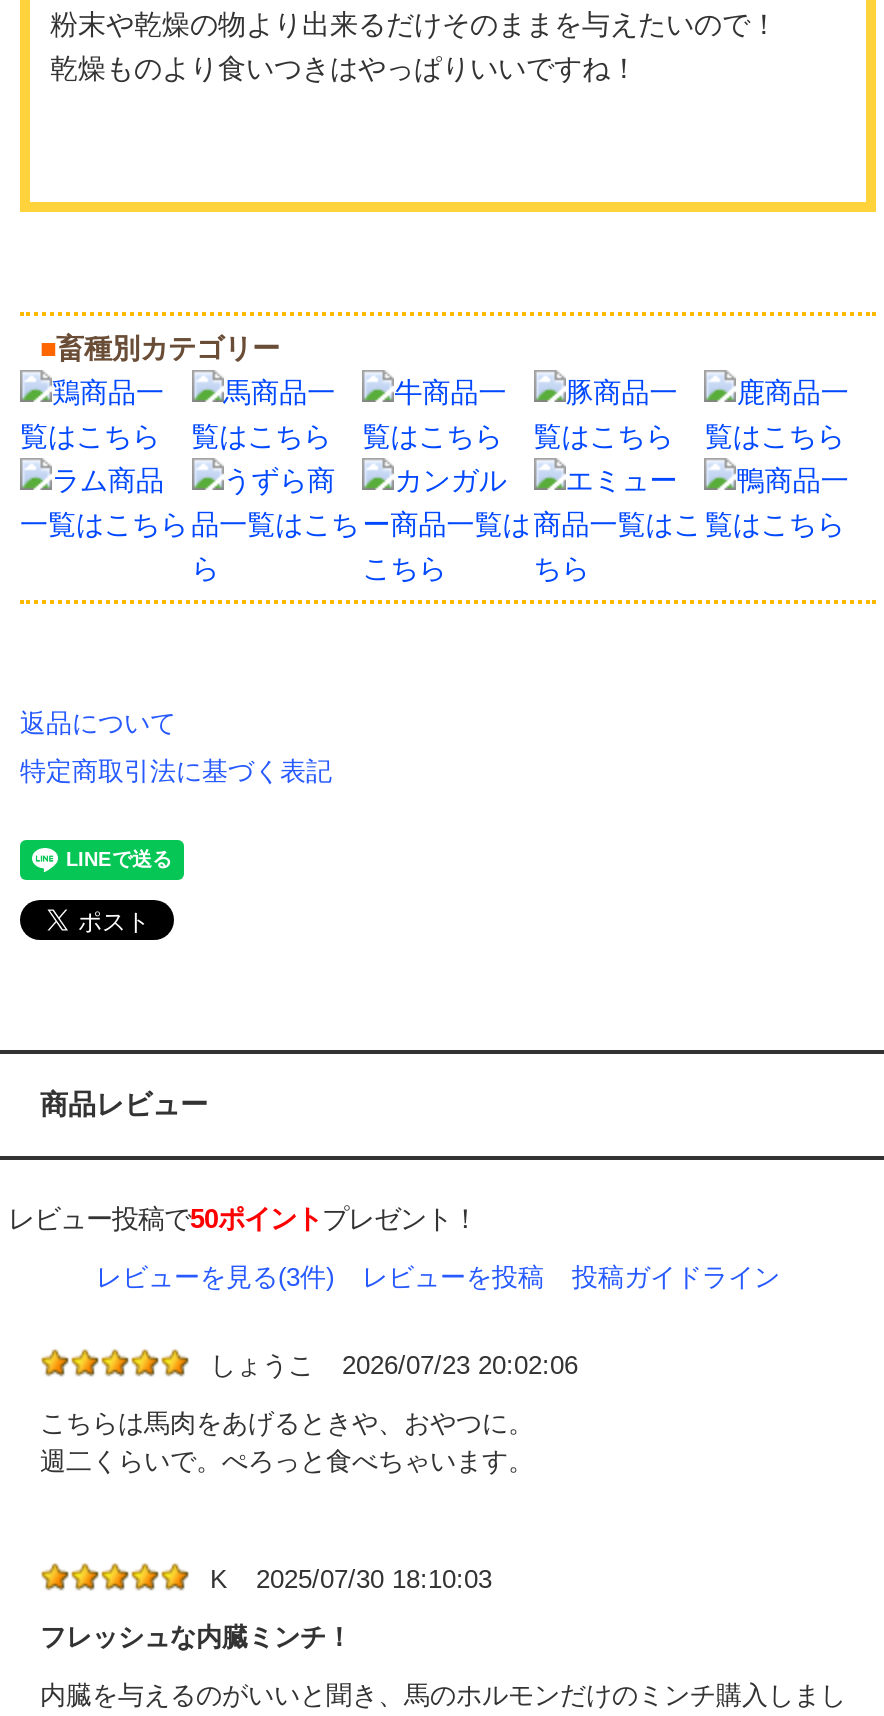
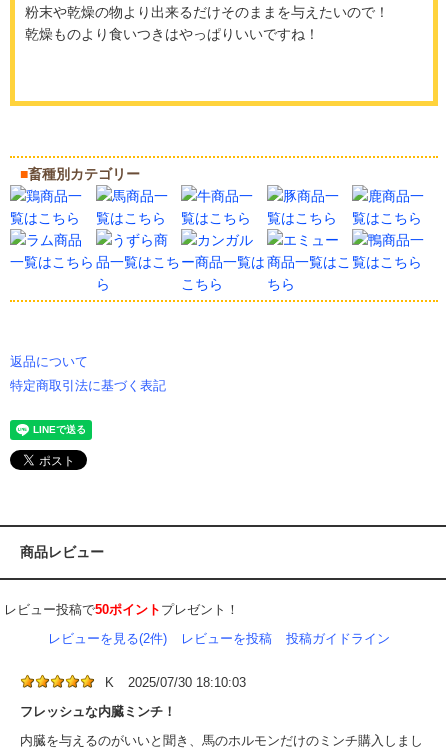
- レビューを見る(3件)
+ レビューを見る(2件)

- しょうこ
- 2026/07/23 20:02:06
- こちらは馬肉をあげるときや、おやつに。
- 週二くらいで。ぺろっと食べちゃいます。
